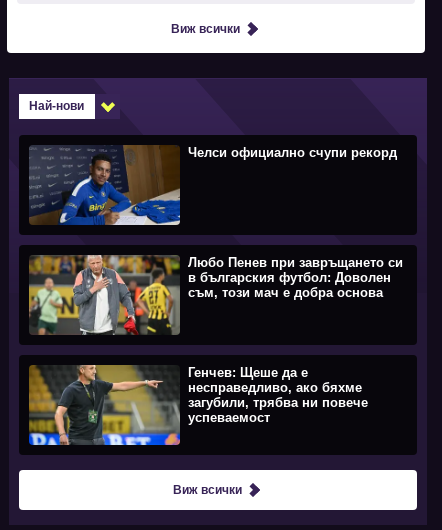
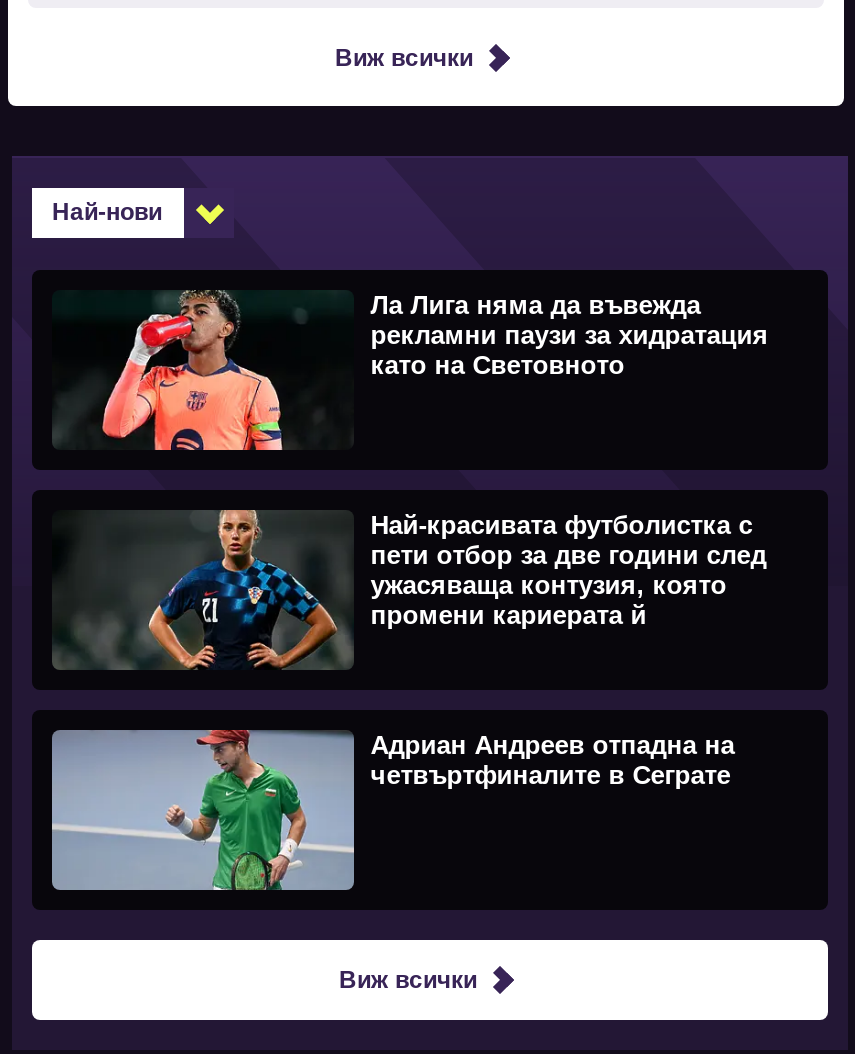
- [image]
- Челси официално счупи рекорд
+ [image]
+ Ла Лига няма да въвежда
+ рекламни паузи за хидратация
+ като на Световното

- [image]
- Любо Пенев при завръщането си
- в българския футбол: Доволен
- съм, този мач е добра основа
+ [image]
+ Най-красивата футболистка с
+ пети отбор за две години след
+ ужасяваща контузия, която
+ промени кариерата й

- [image]
- Генчев: Щеше да е
- несправедливо, ако бяхме
- загубили, трябва ни повече
- успеваемост
+ [image]
+ Адриан Андреев отпадна на
+ четвъртфиналите в Сеграте
